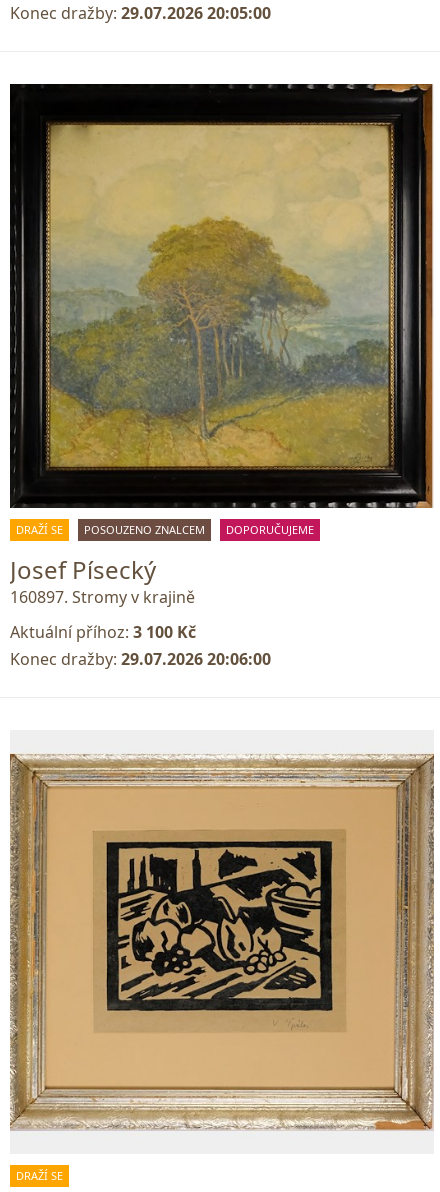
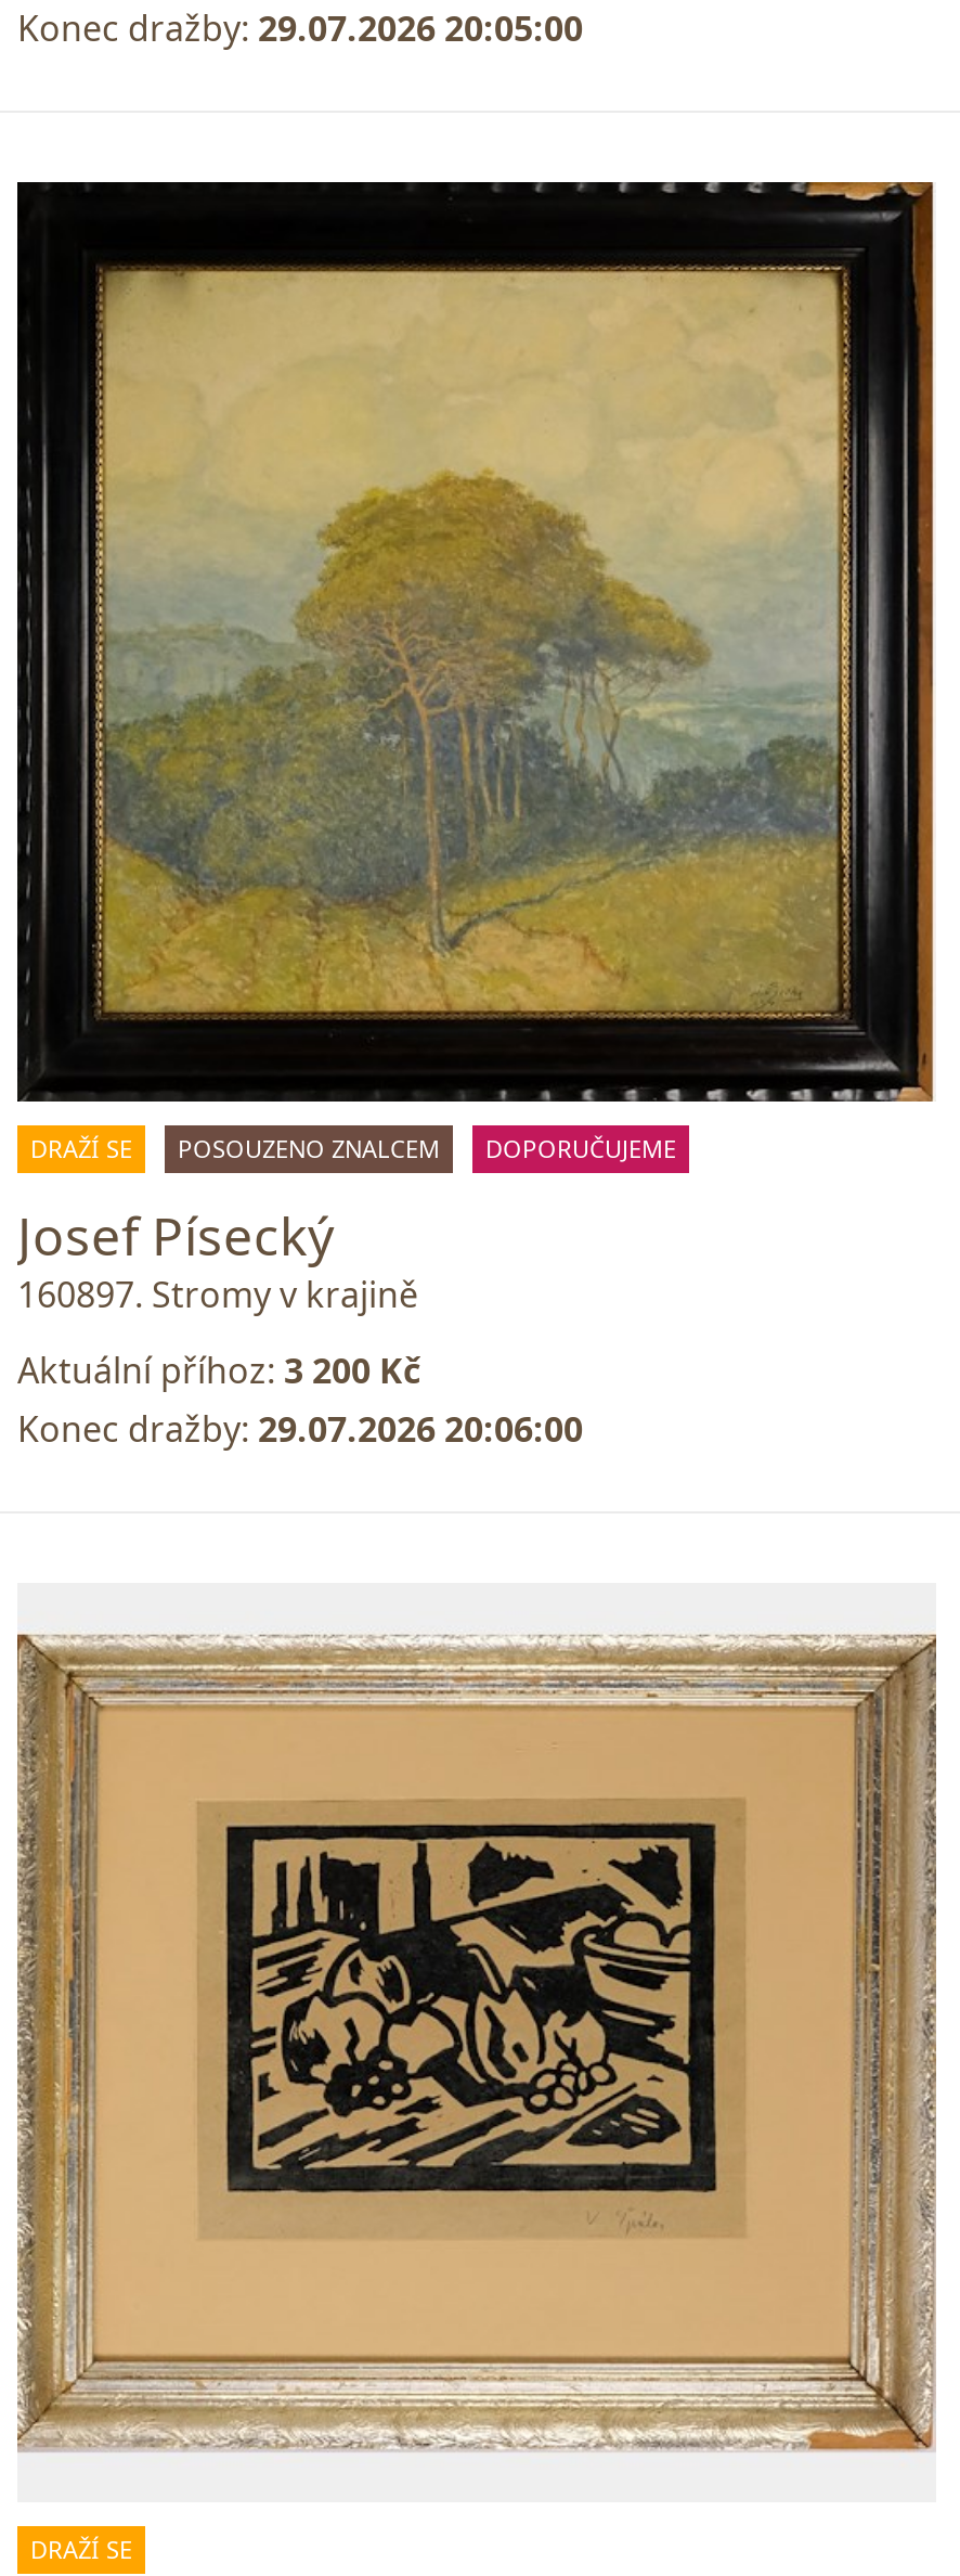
- Aktuální příhoz: 3 100 Kč
+ Aktuální příhoz: 3 200 Kč
